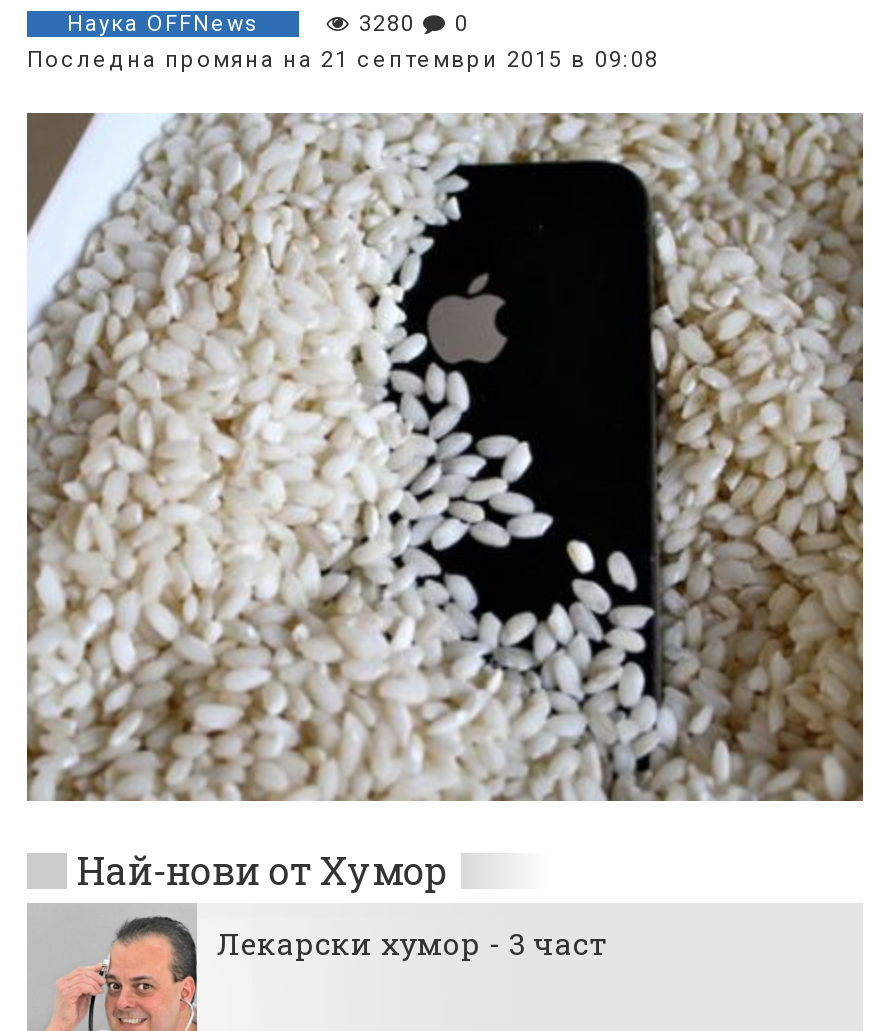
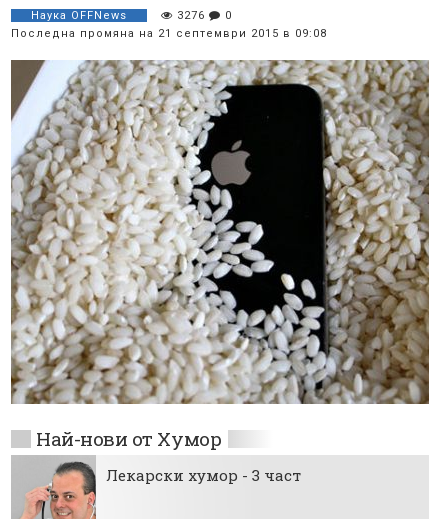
- 3280 0
+ 3276 0
